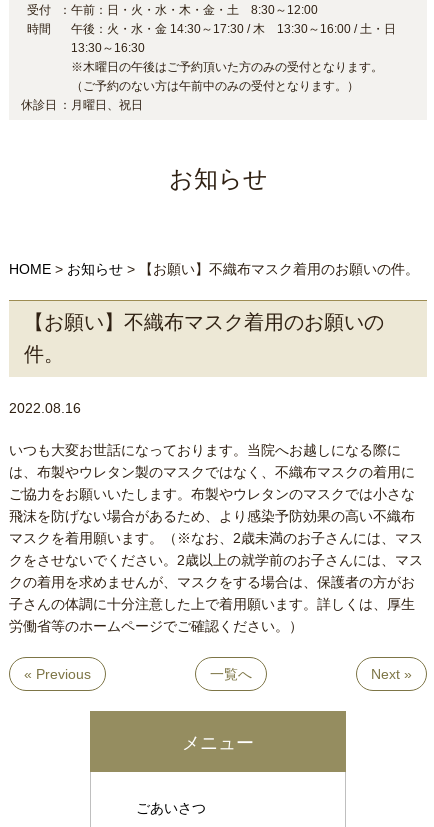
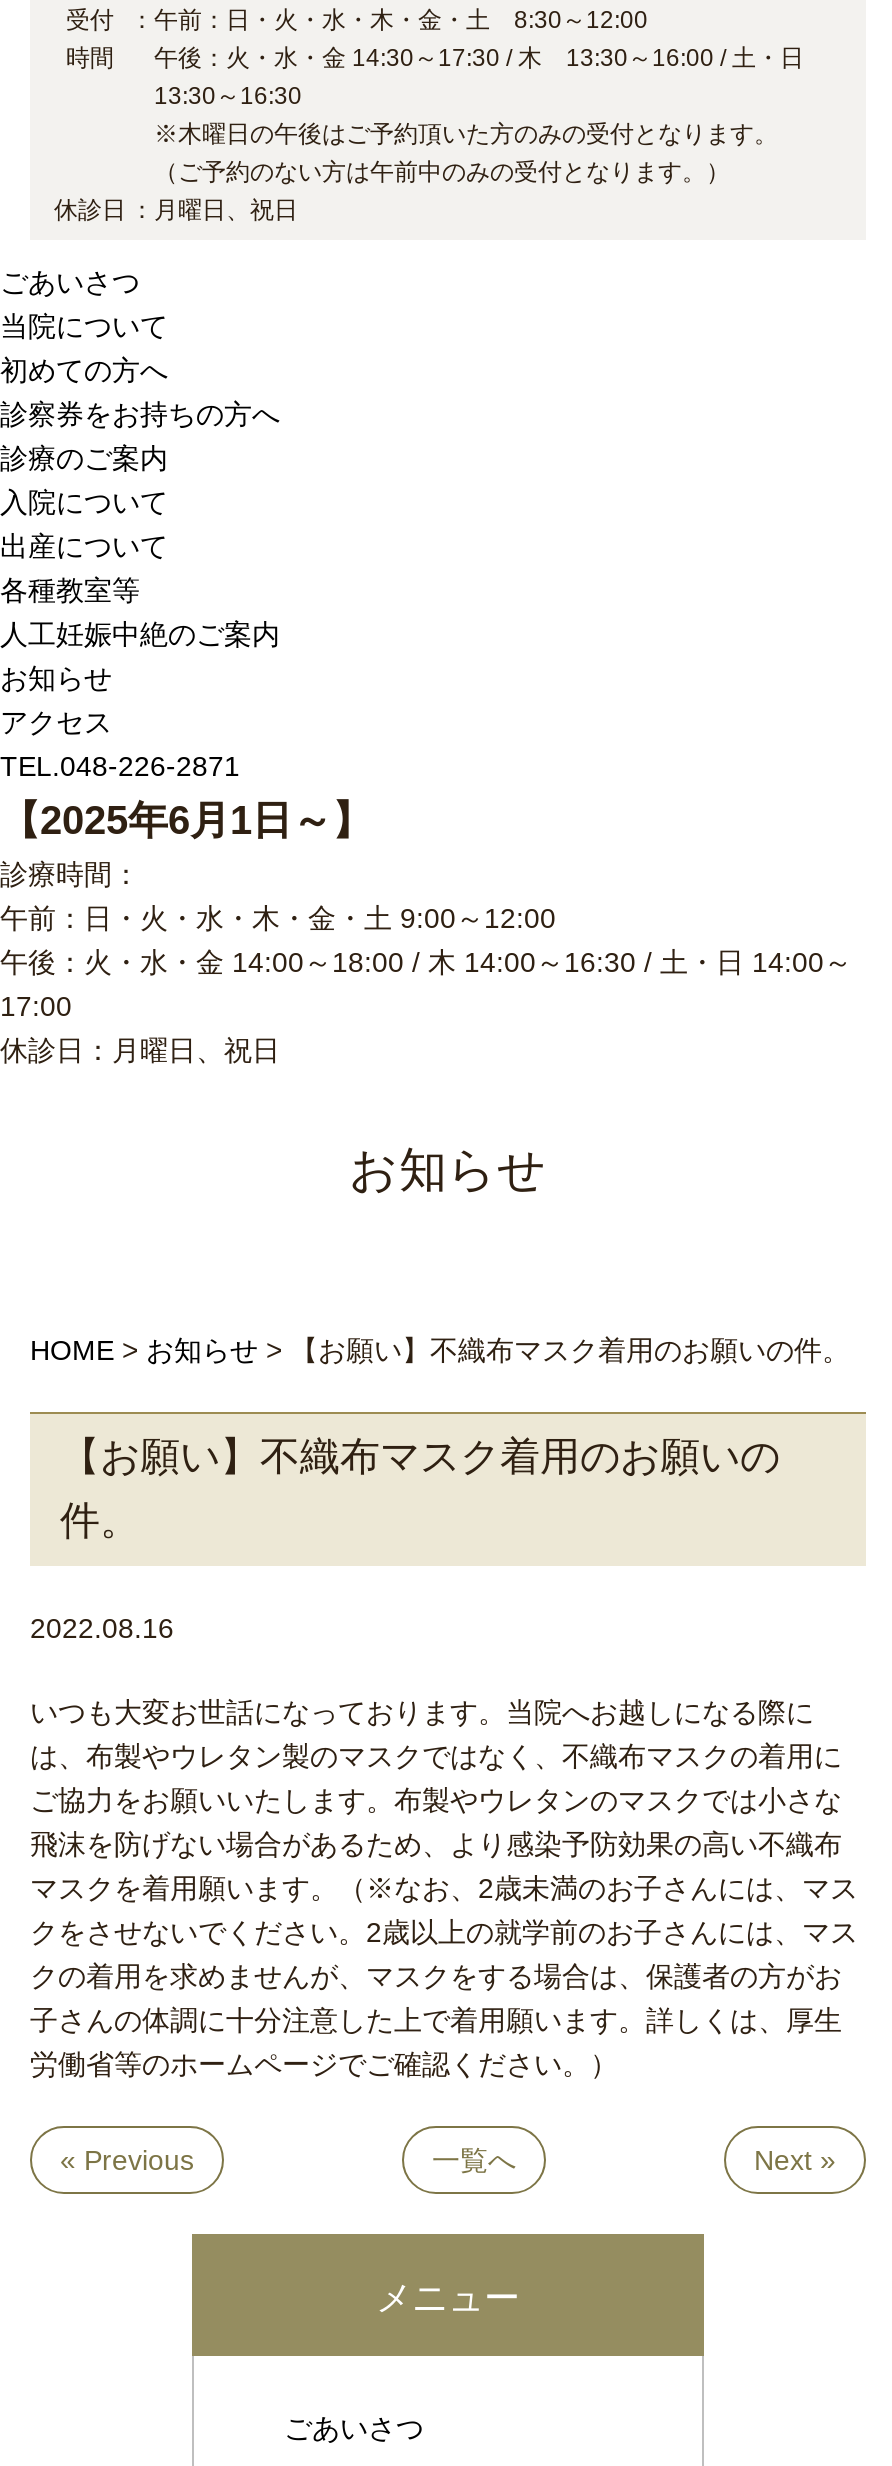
+ ごあいさつ
+ 当院について
+ 初めての方へ
+ 診察券をお持ちの方へ
+ 診療のご案内
+ 入院について
+ 出産について
+ 各種教室等
+ 人工妊娠中絶のご案内
+ お知らせ
+ アクセス
+ TEL.048-226-2871
+ 【2025年6月1日～】
+ 診療時間：
+ 午前：日・火・水・木・金・土 9:00～12:00
+ 午後：火・水・金 14:00～18:00 / 木 14:00～16:30 / 土・日 14:00～
+ 17:00
+ 休診日：月曜日、祝日
